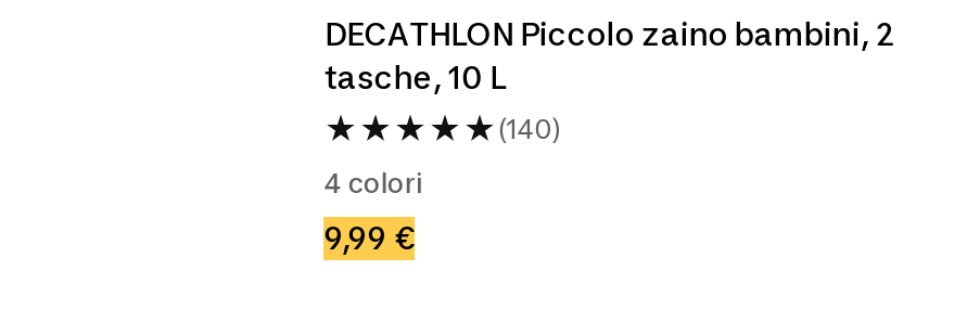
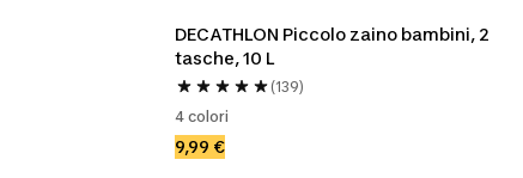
- (140)
+ (139)
